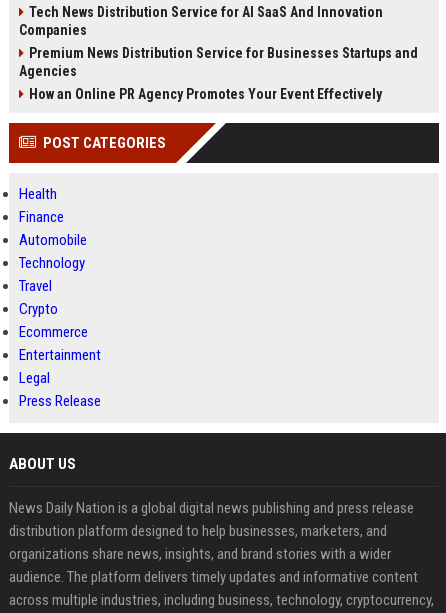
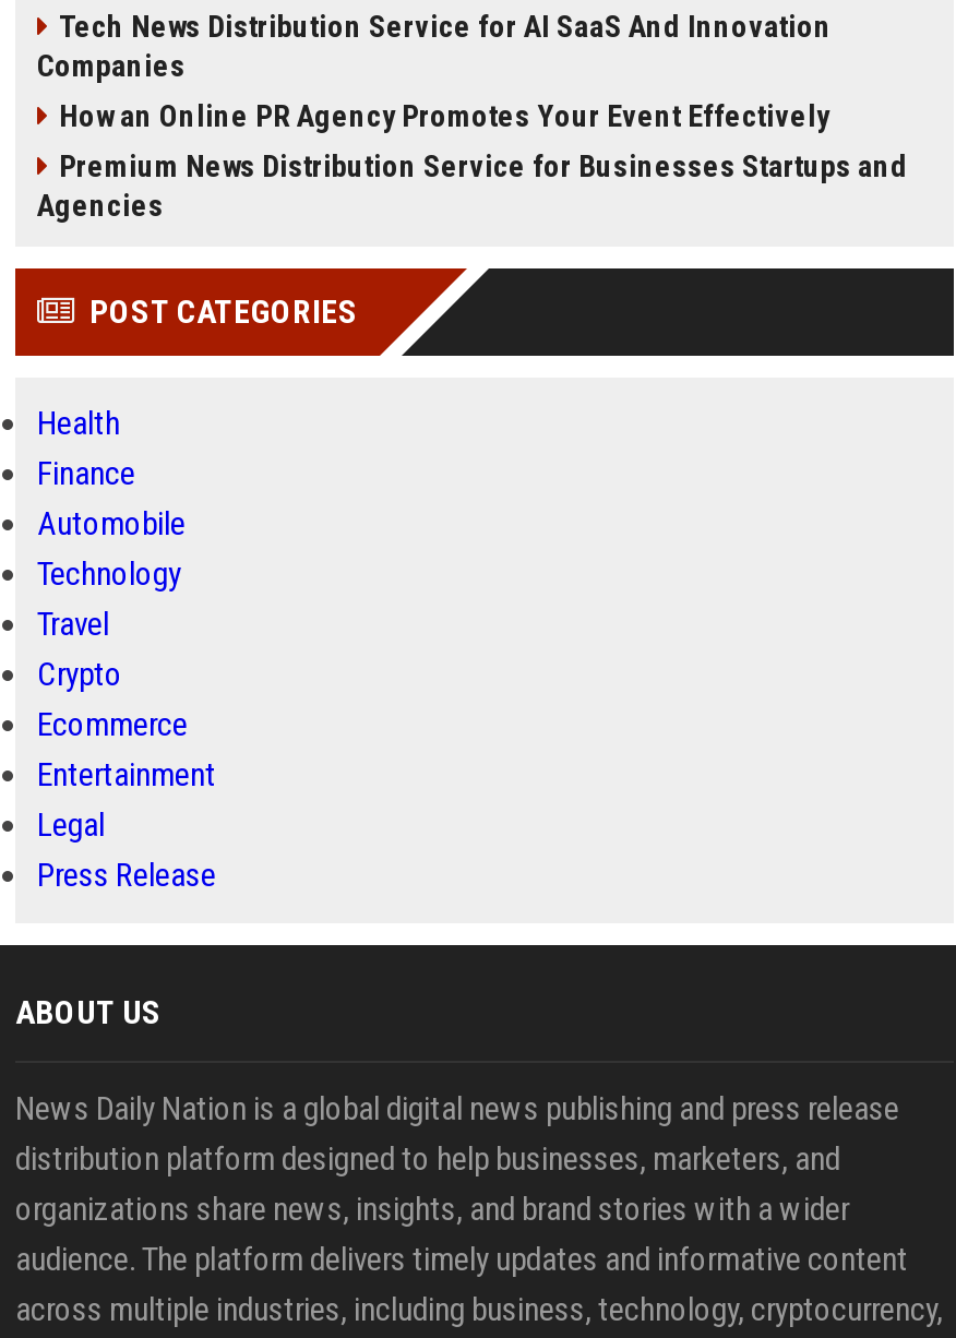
moved down: Premium News Distribution Service for Businesses Startups and | Agencies

moved up: How an Online PR Agency Promotes Your Event Effectively
